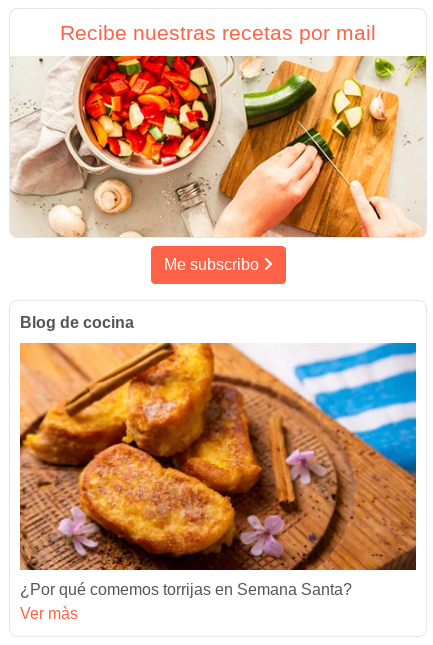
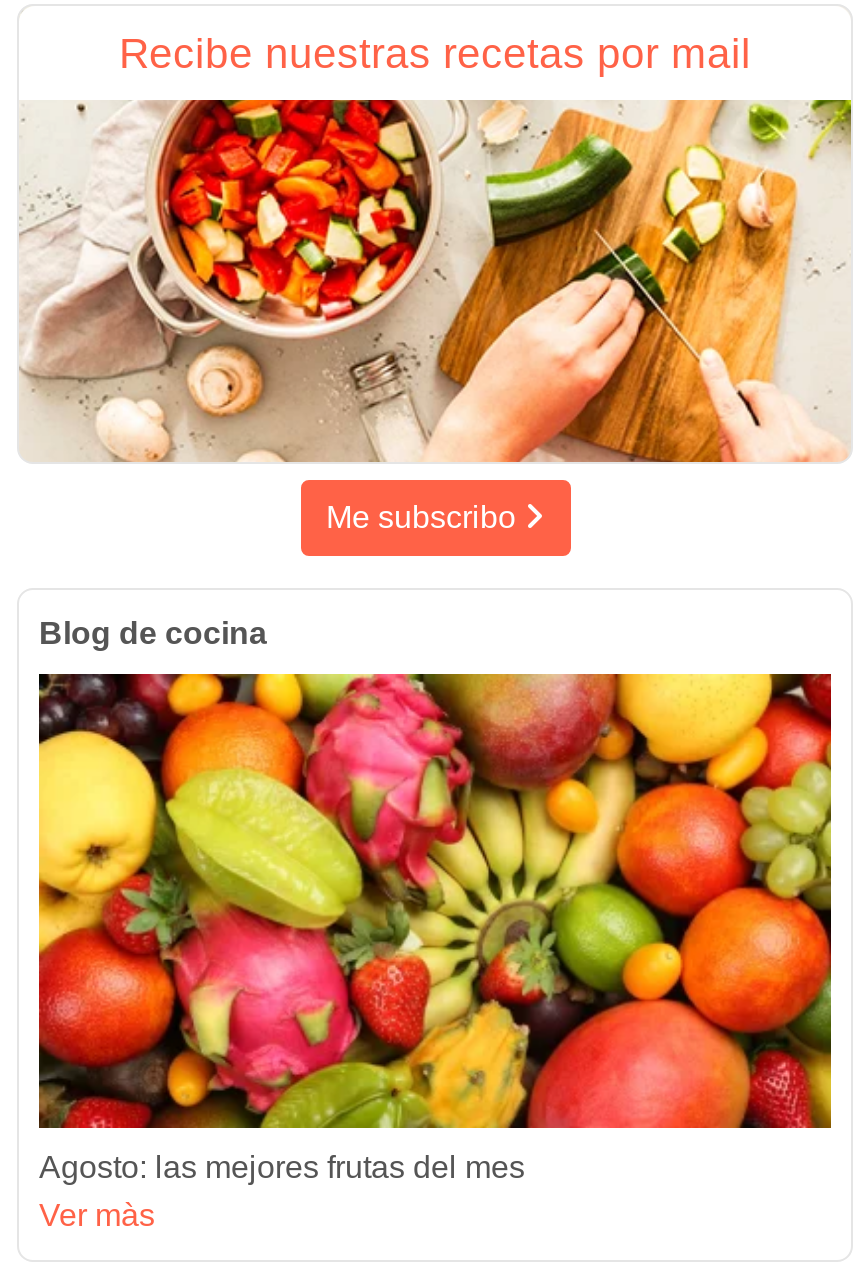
- [image]
- ¿Por qué comemos torrijas en Semana Santa?
+ [image]
+ Agosto: las mejores frutas del mes
